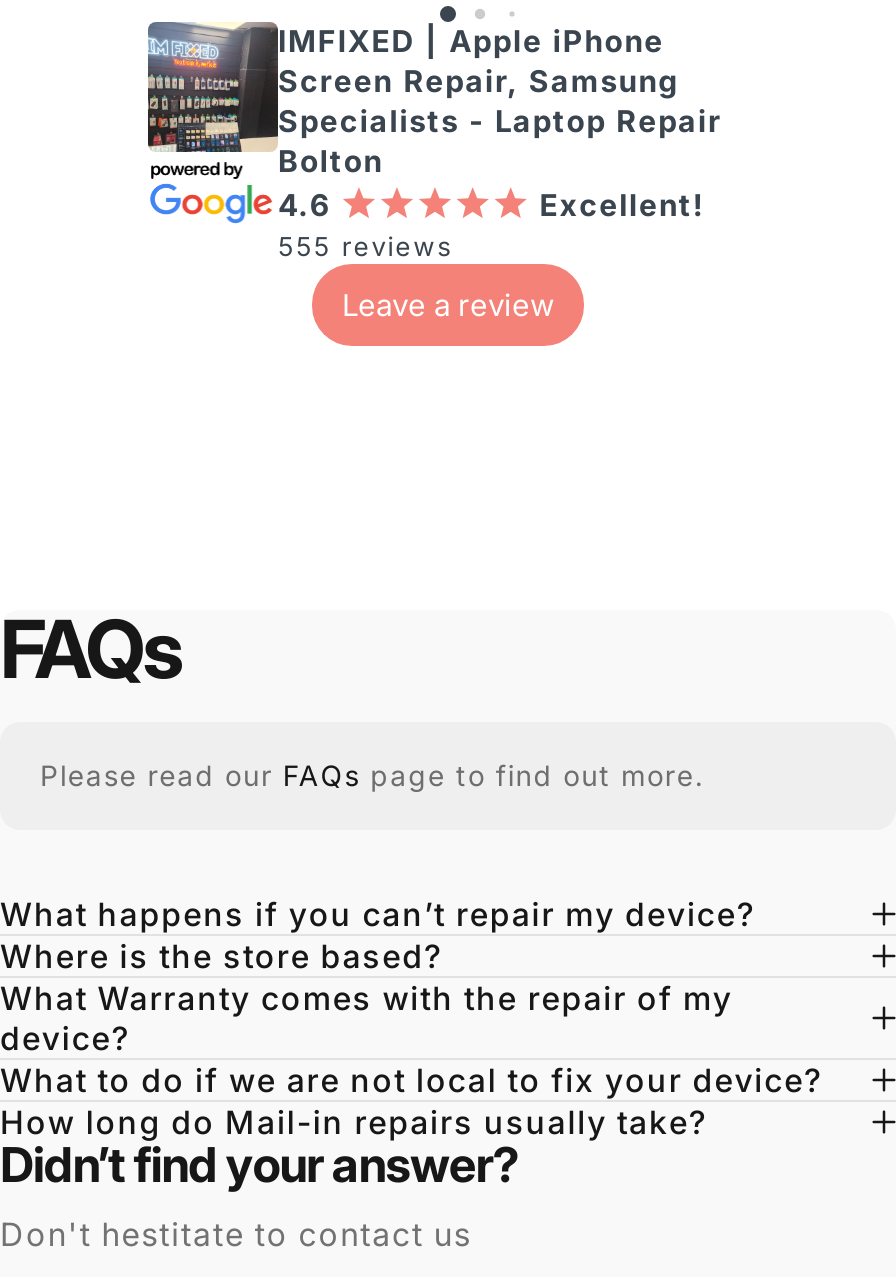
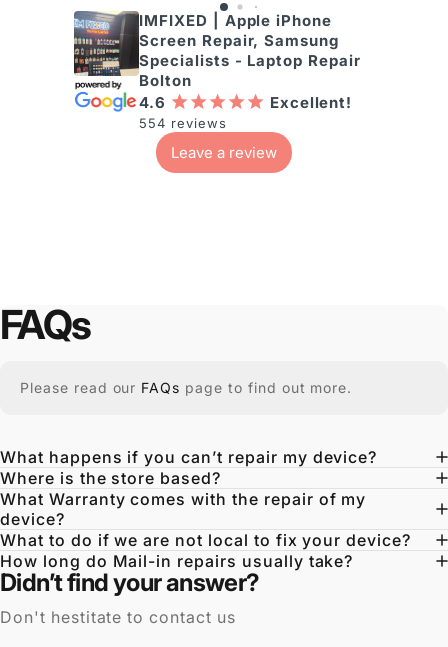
- 555 reviews
+ 554 reviews
